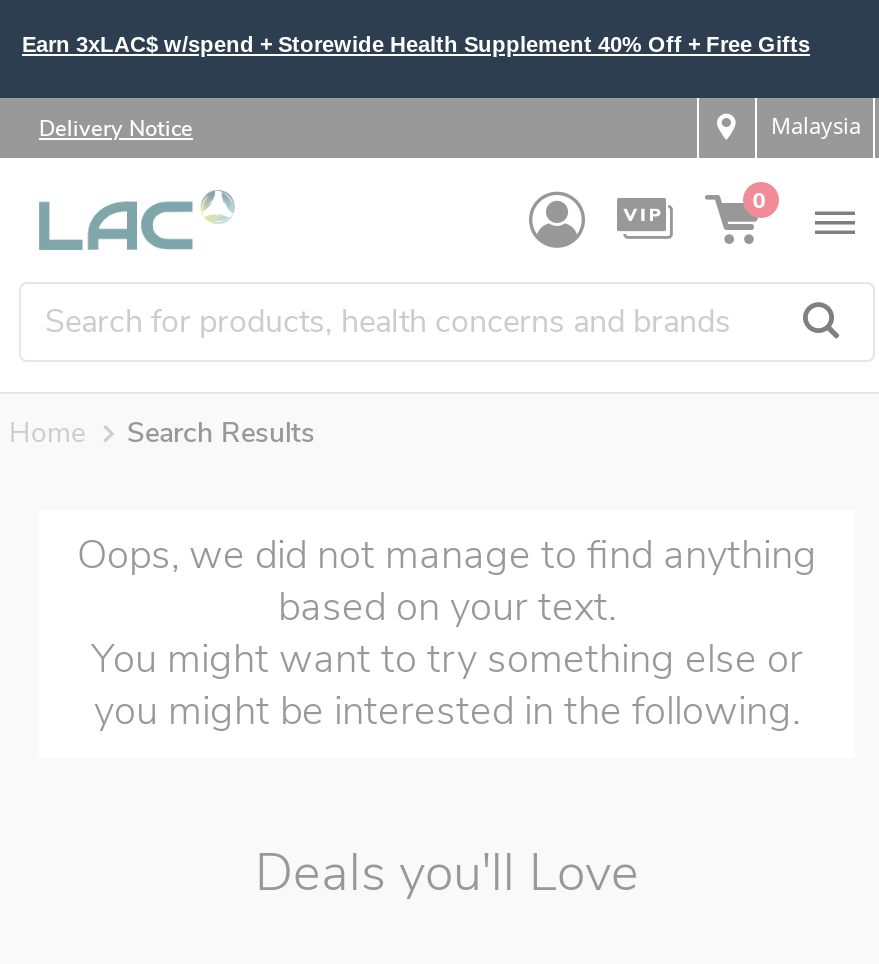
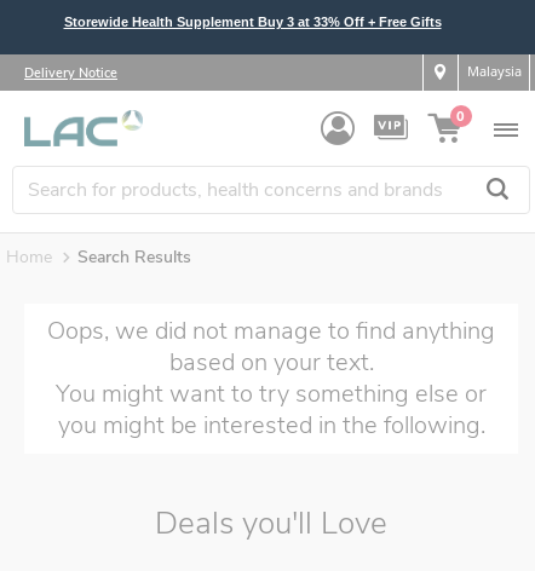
- Earn 3xLAC$ w/spend + Storewide Health Supplement 40% Off + Free Gifts
+ Storewide Health Supplement Buy 3 at 33% Off + Free Gifts
